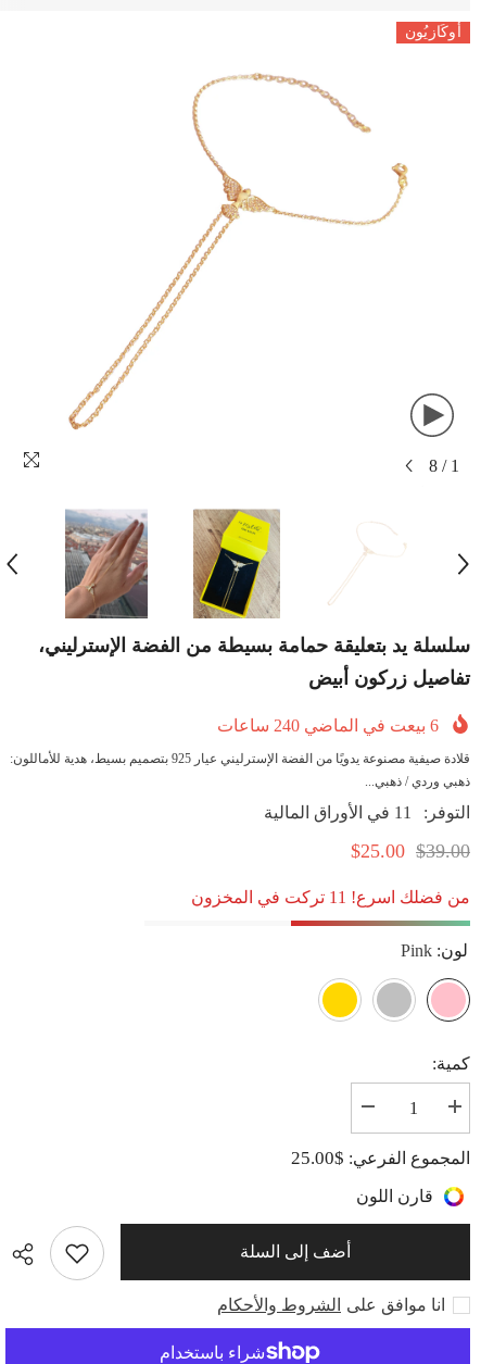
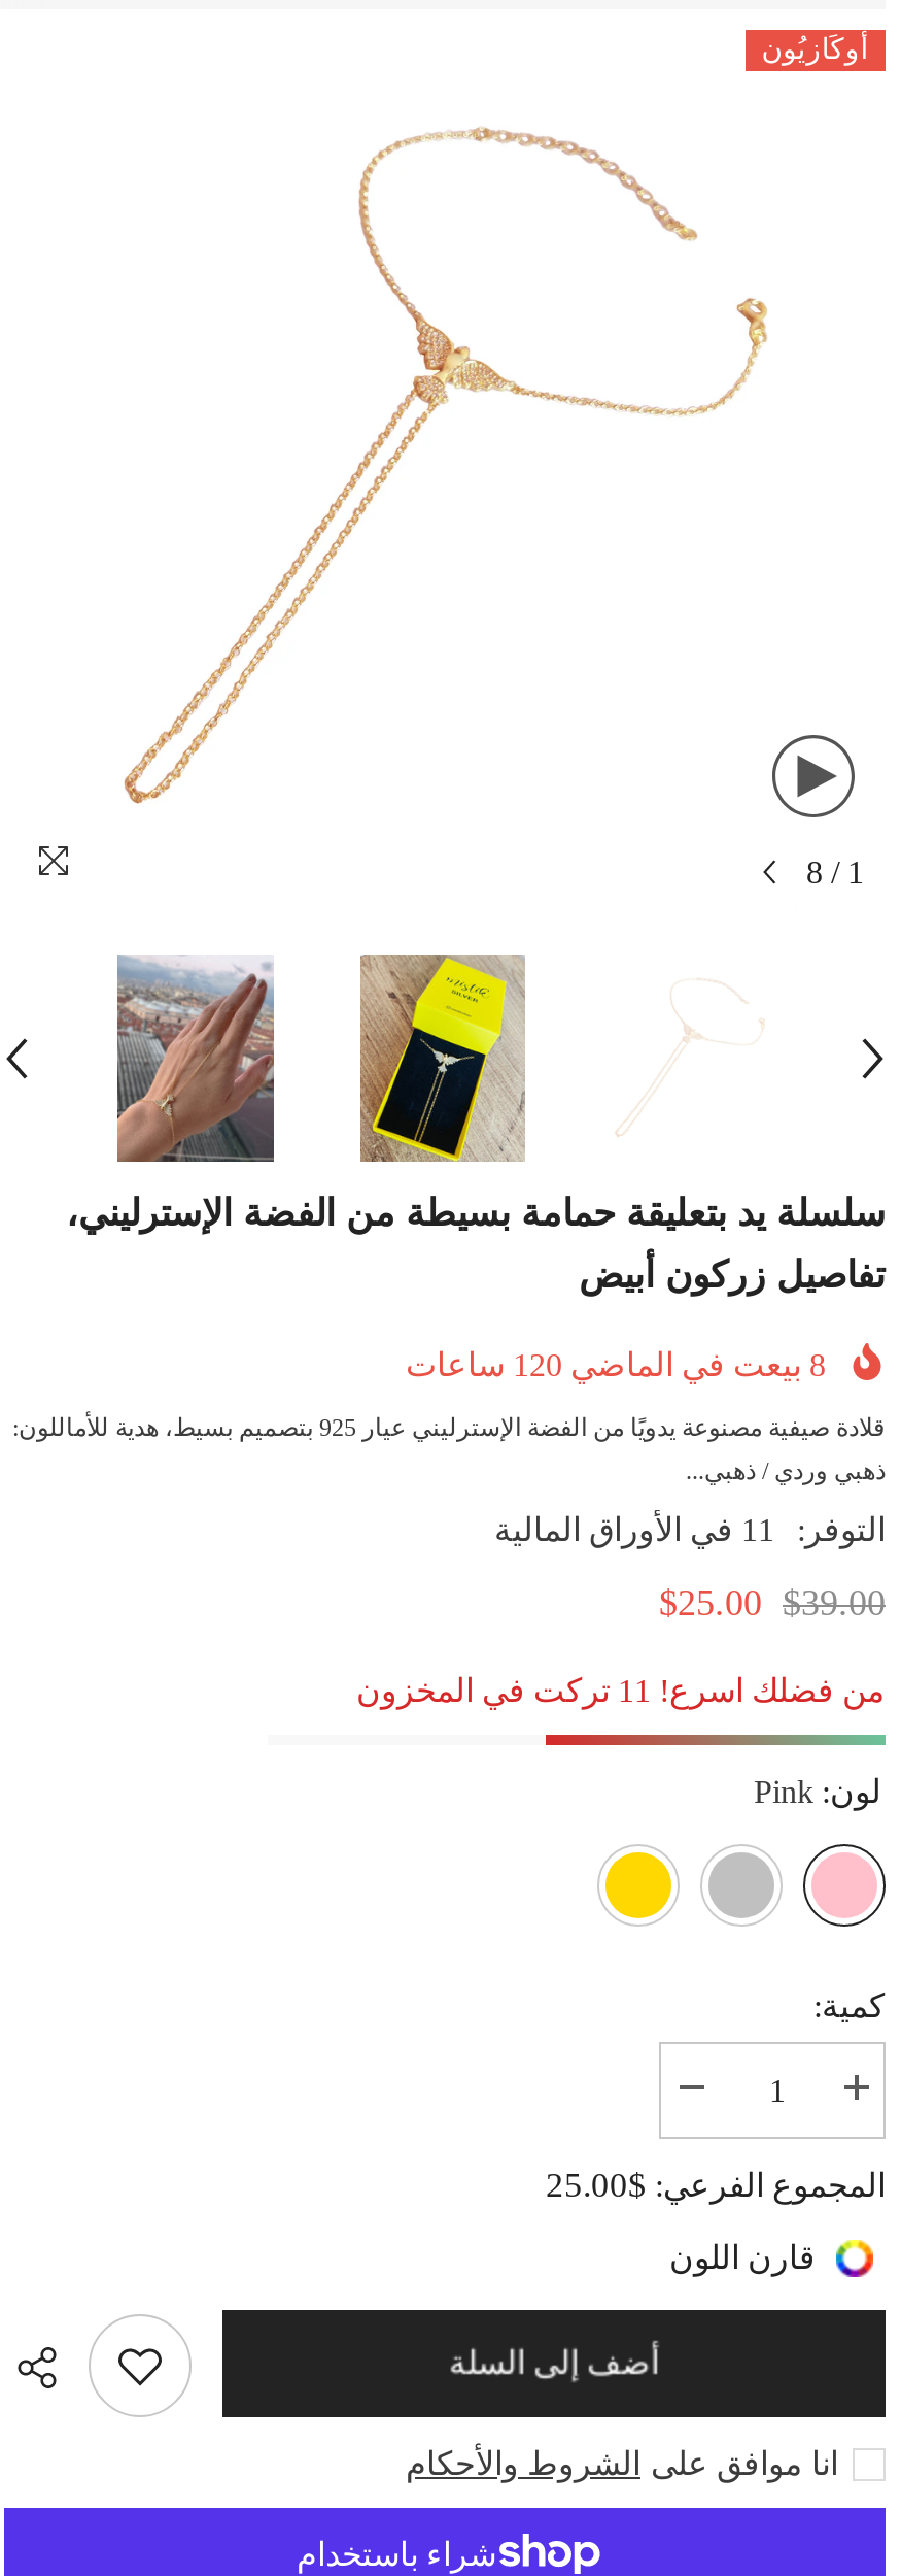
- 6 بيعت في الماضي 240 ساعات
+ 8 بيعت في الماضي 120 ساعات
